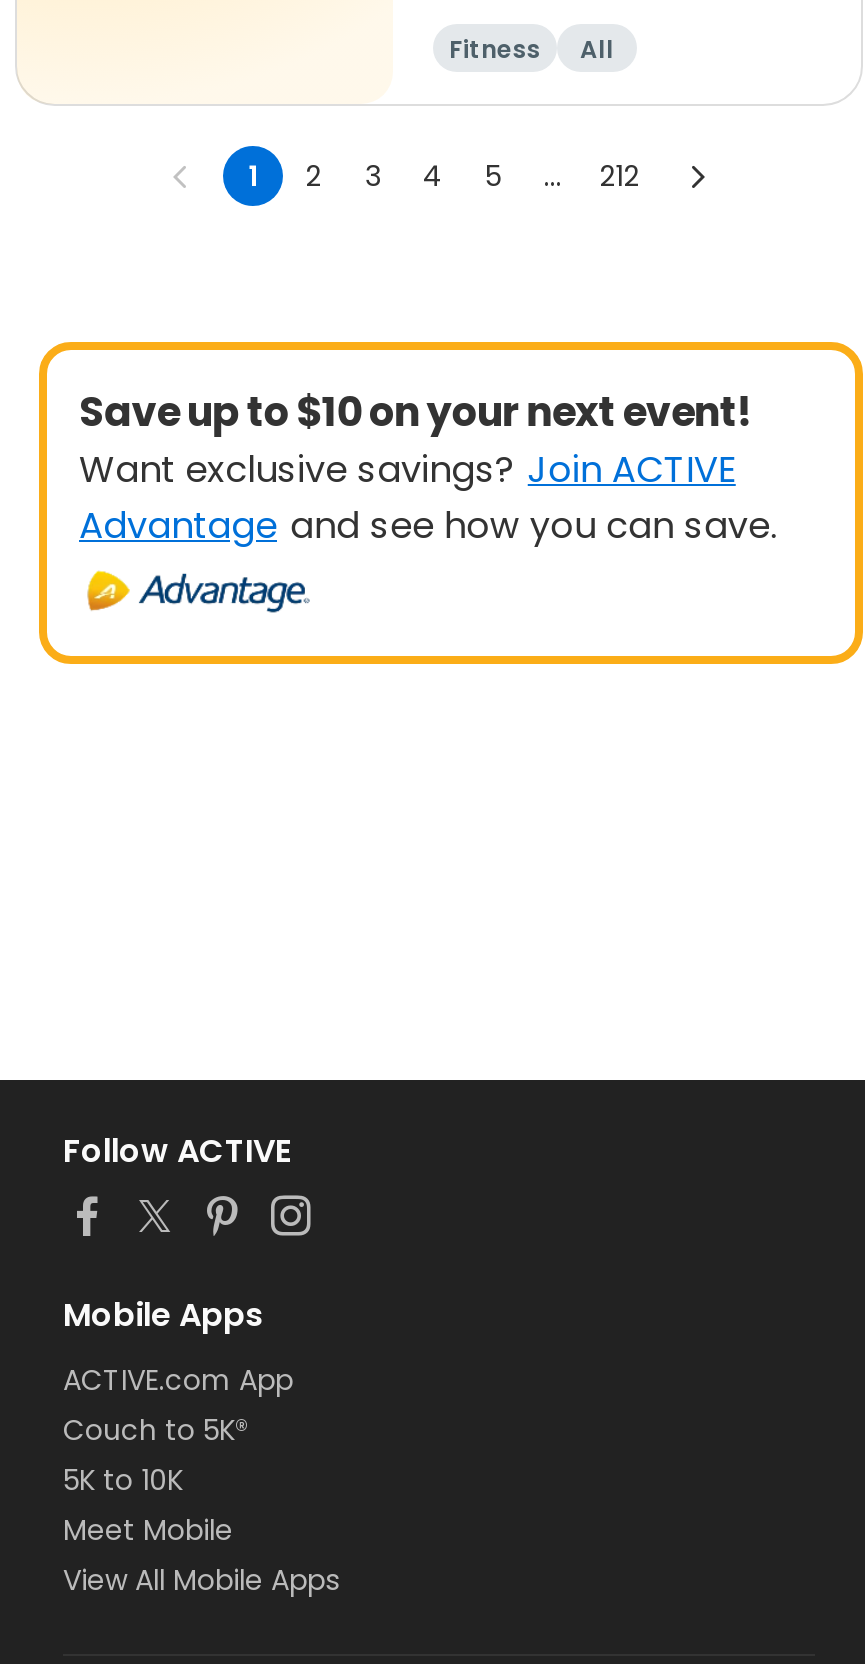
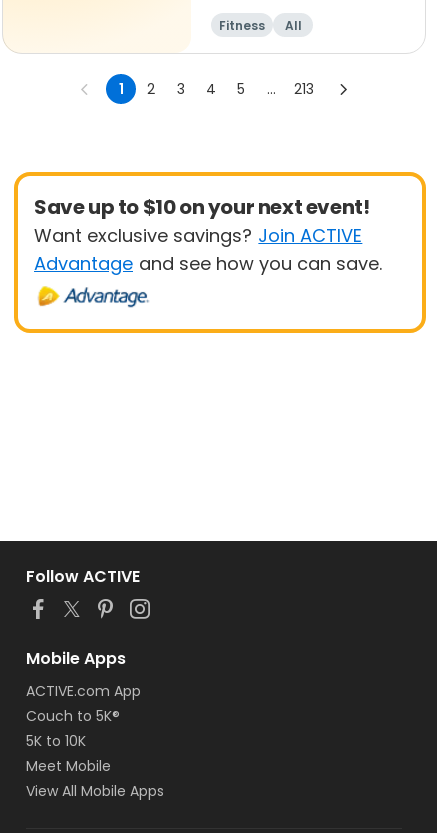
- 212
+ 213
